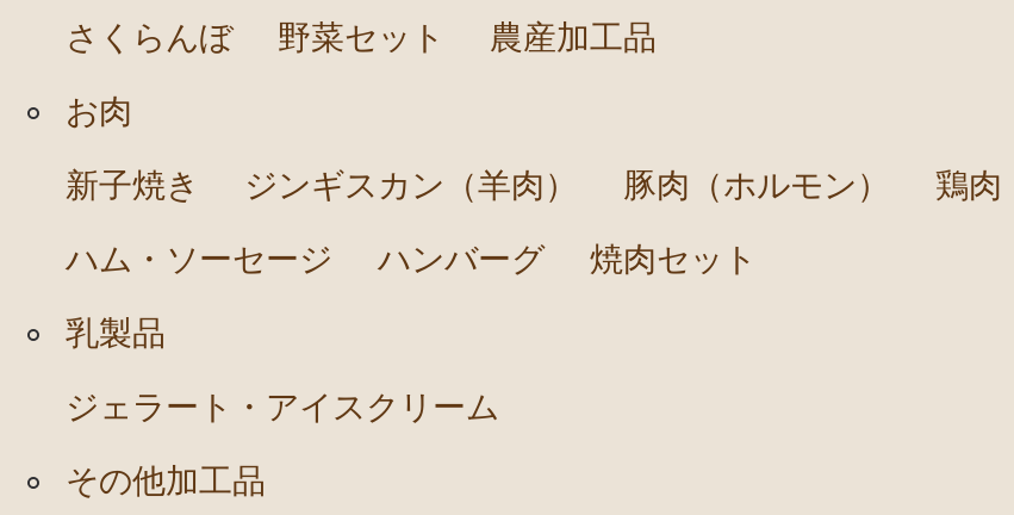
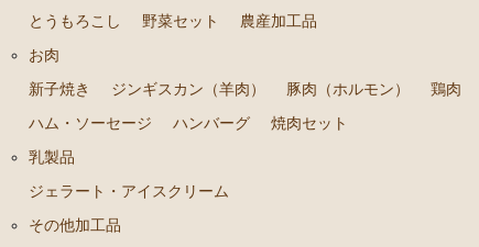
- さくらんぼ
+ とうもろこし
